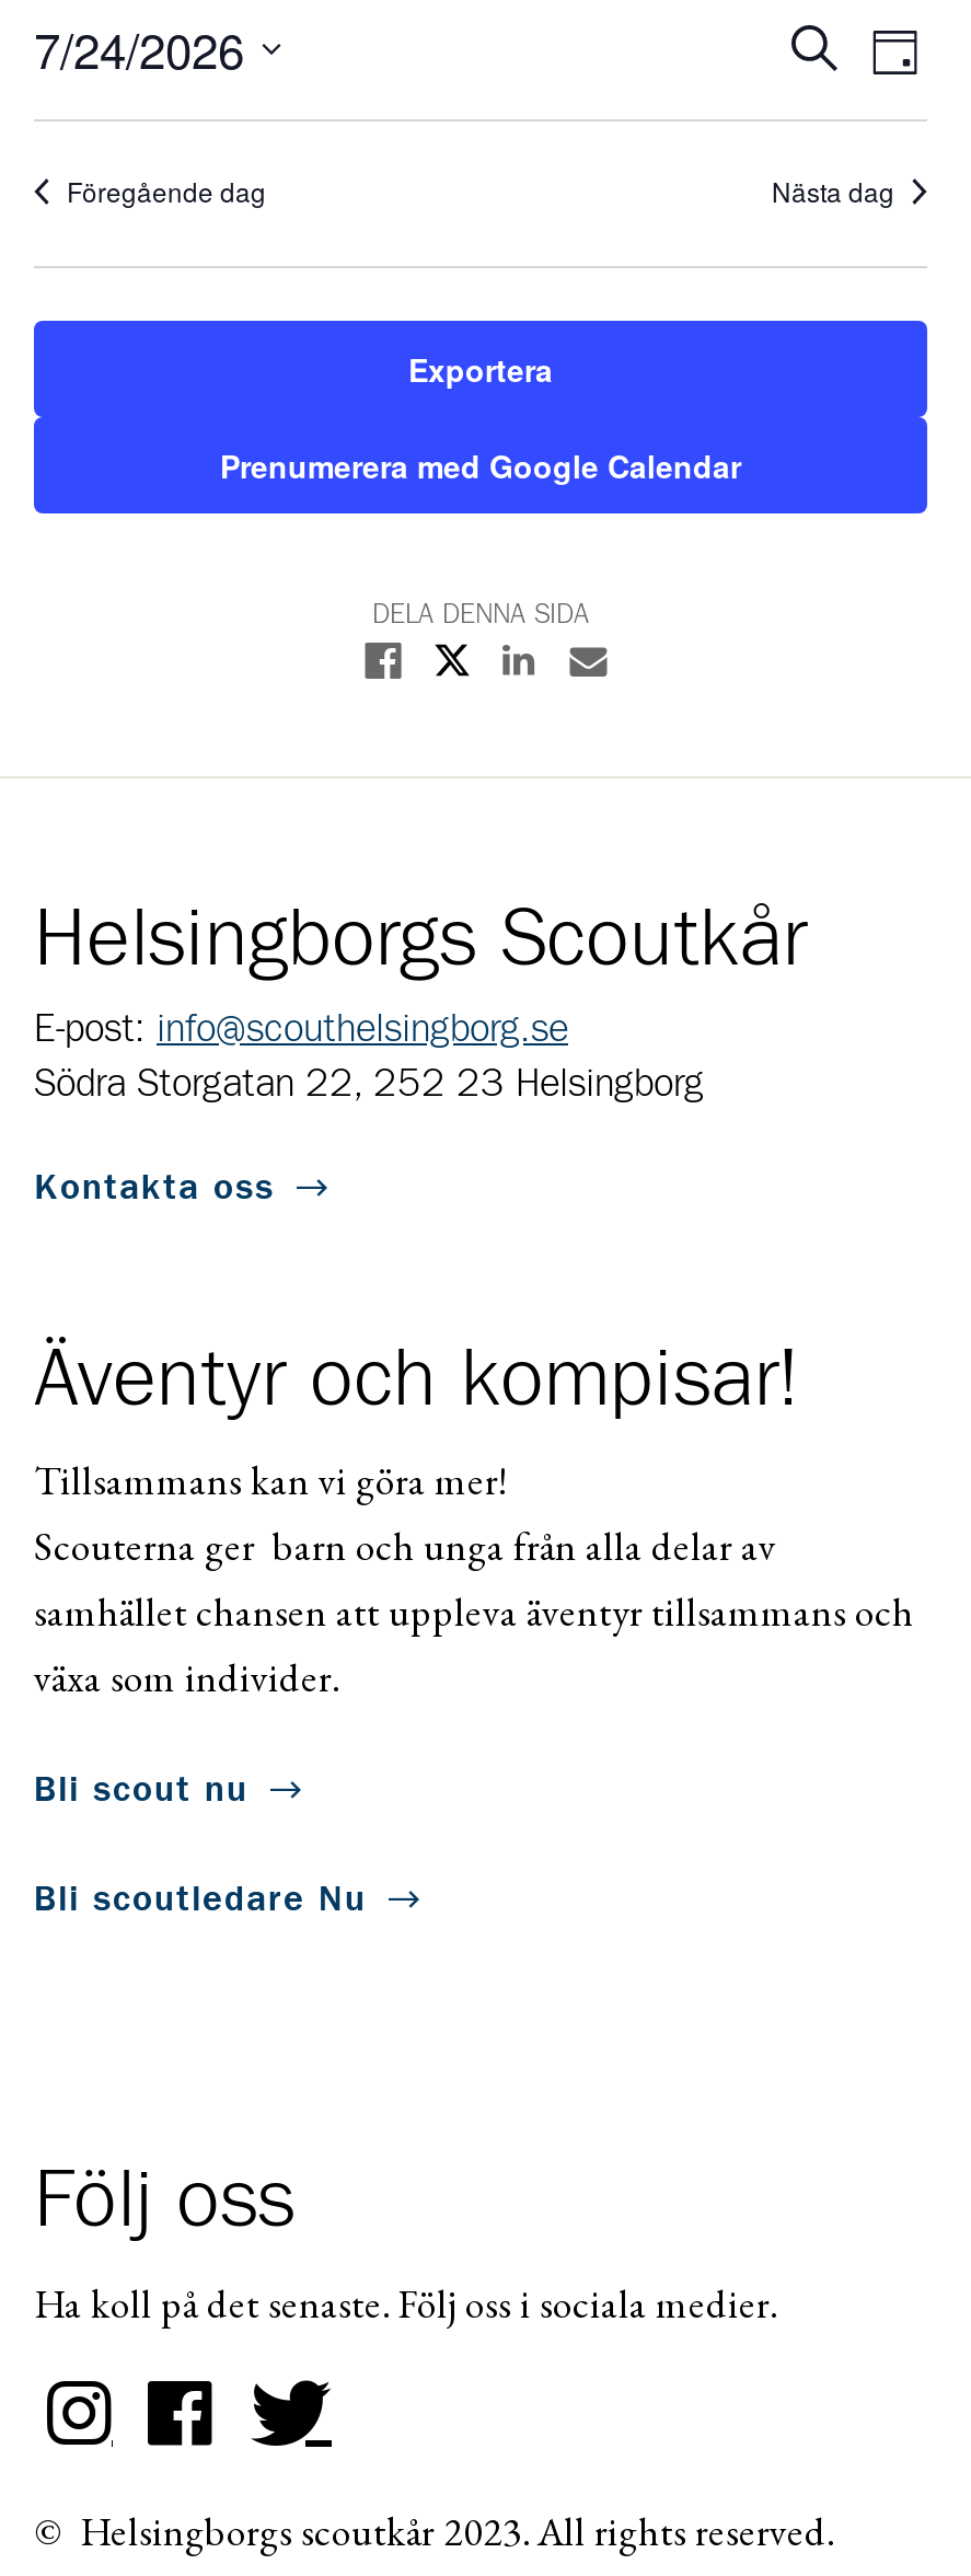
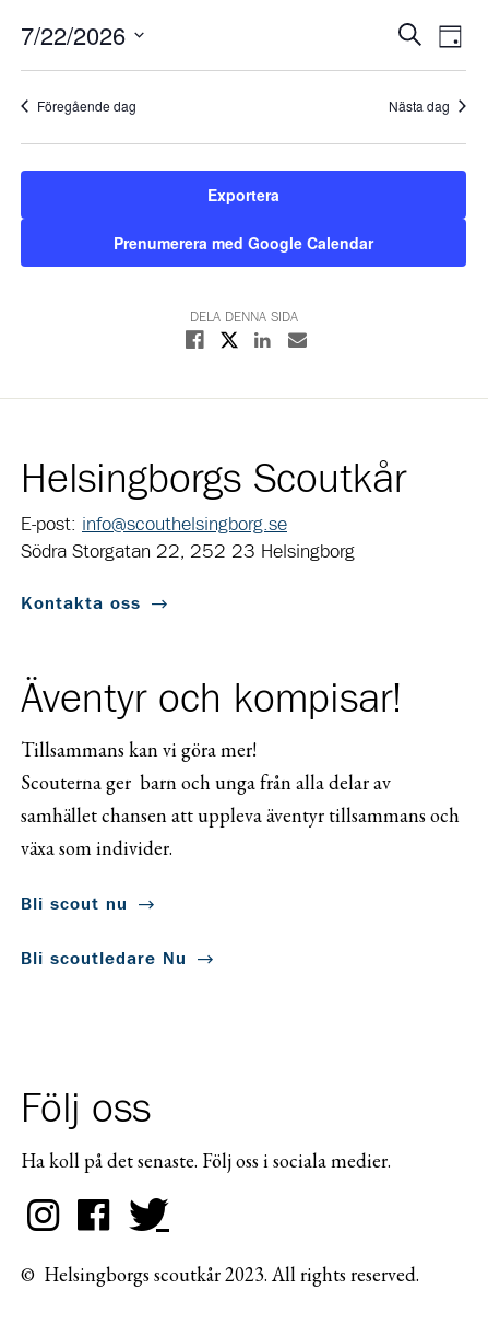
- 7/24/2026
+ 7/22/2026
